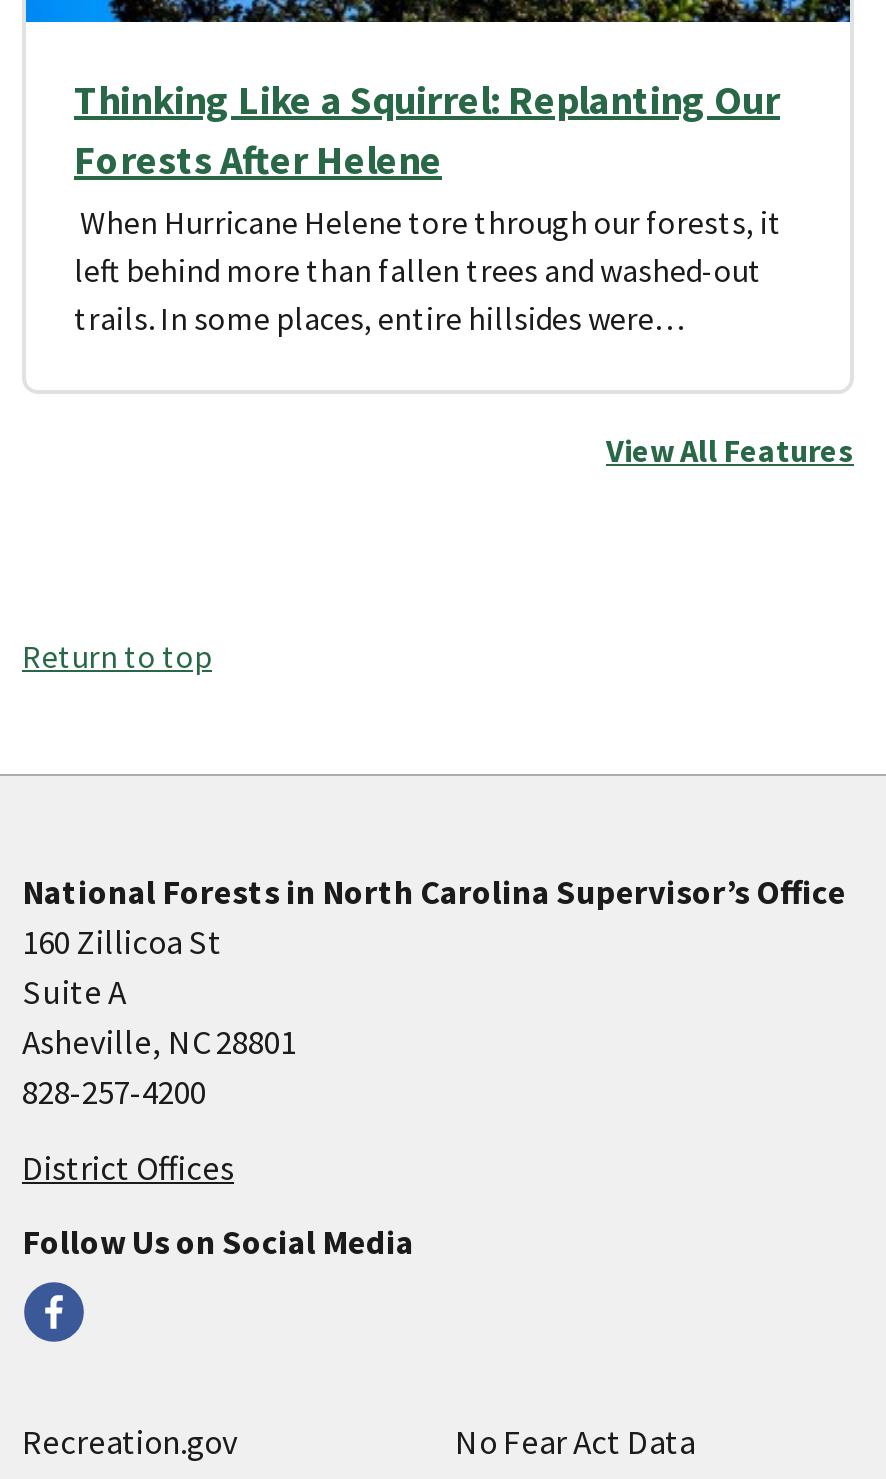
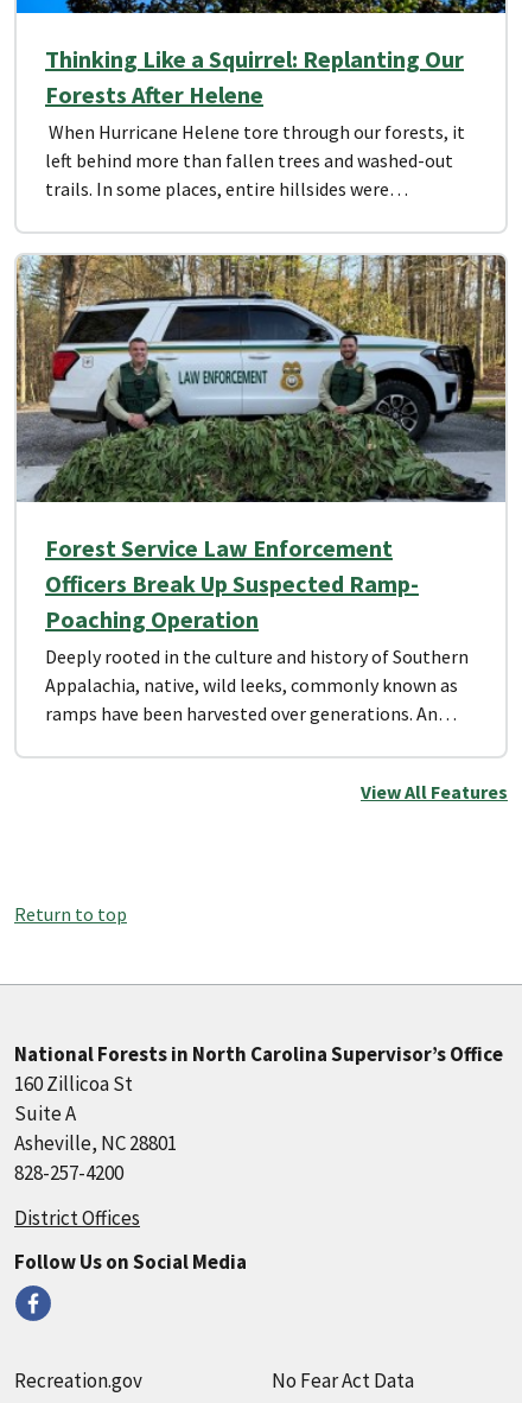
+ [image]
+ Forest Service Law Enforcement
+ Officers Break Up Suspected Ramp-
+ Poaching Operation
+ Deeply rooted in the culture and history of Southern
+ Appalachia, native, wild leeks, commonly known as
+ ramps have been harvested over generations. An…
